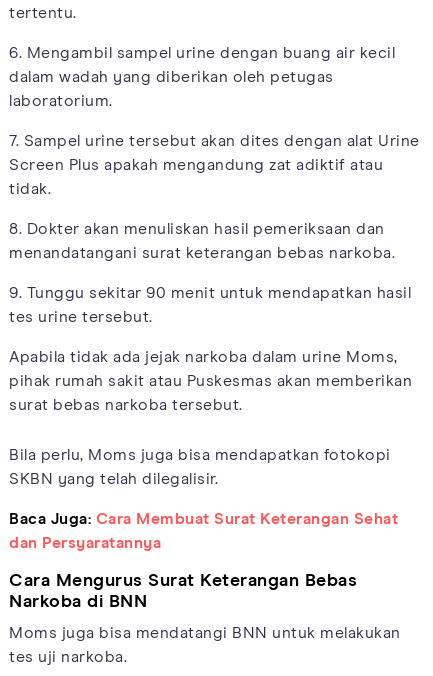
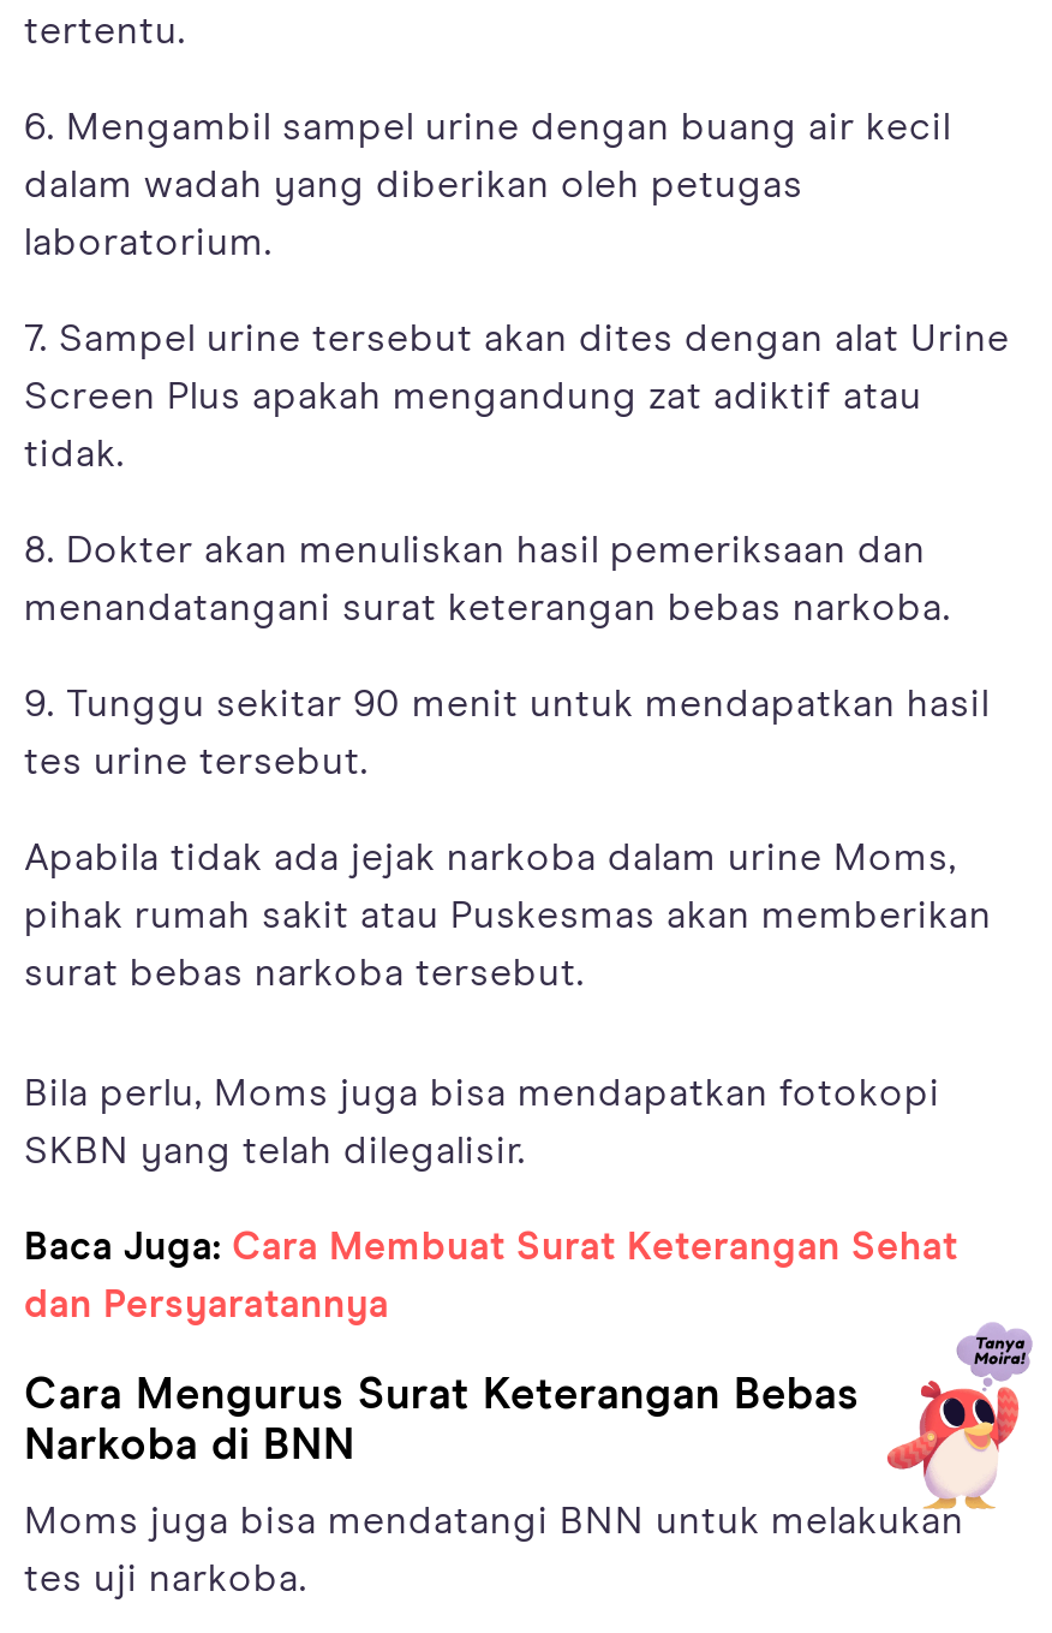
+ [image]
